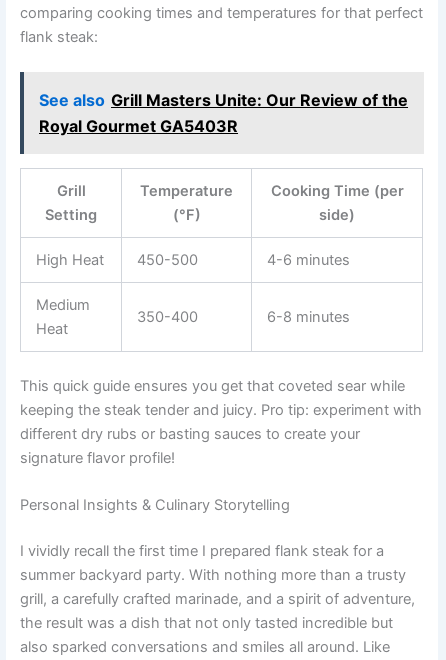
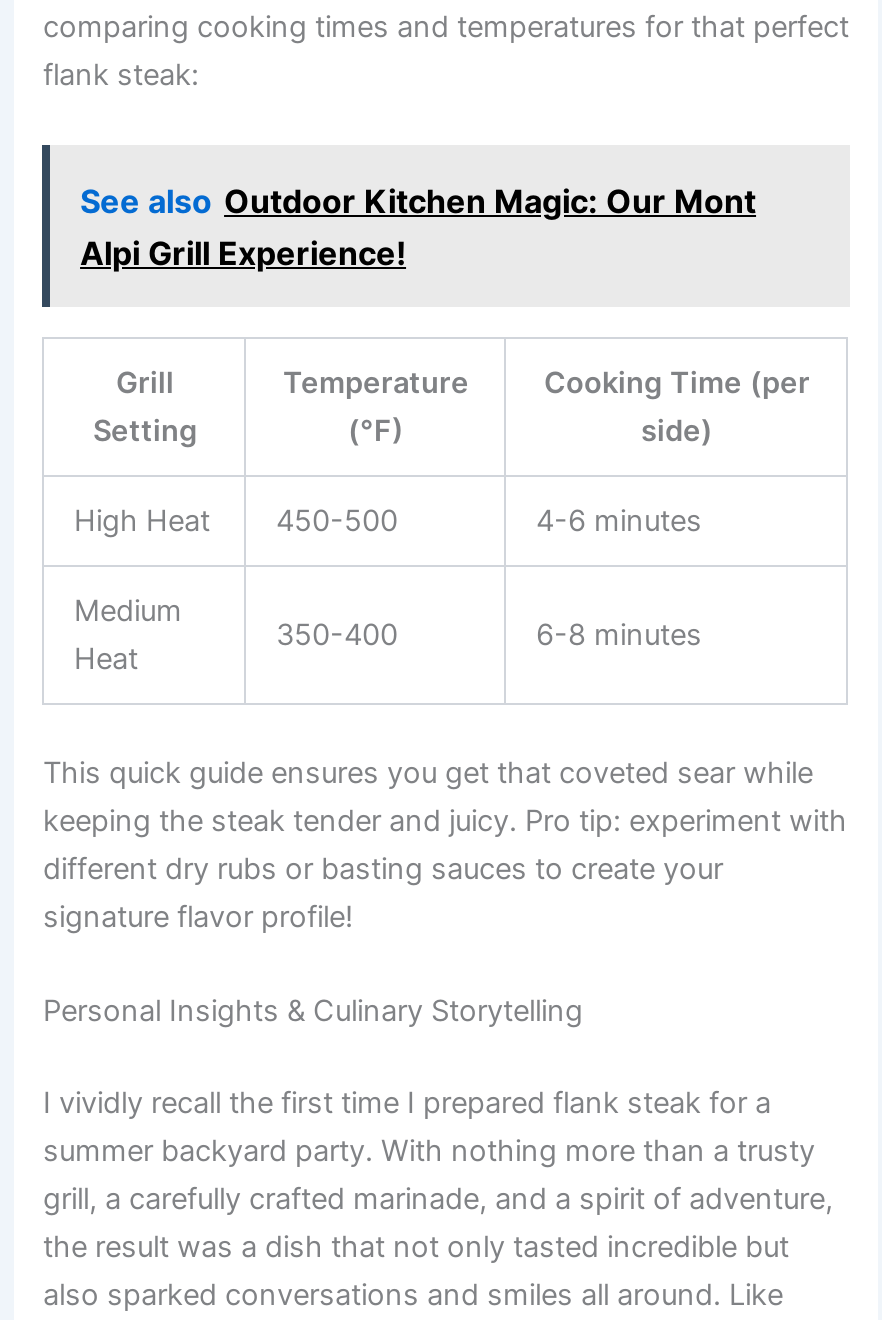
- See also Grill Masters Unite: Our Review of the
- Royal Gourmet GA5403R
+ See also Outdoor Kitchen Magic: Our Mont
+ Alpi Grill Experience!
